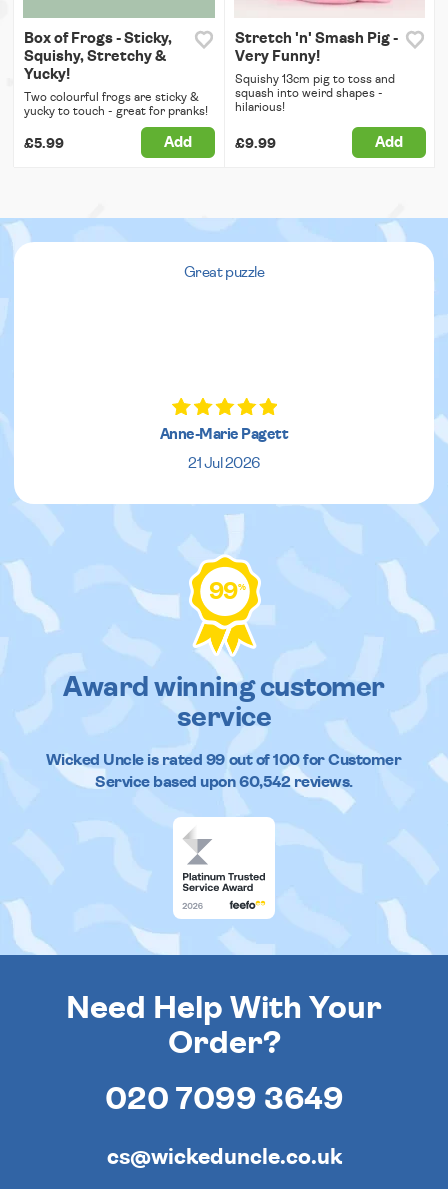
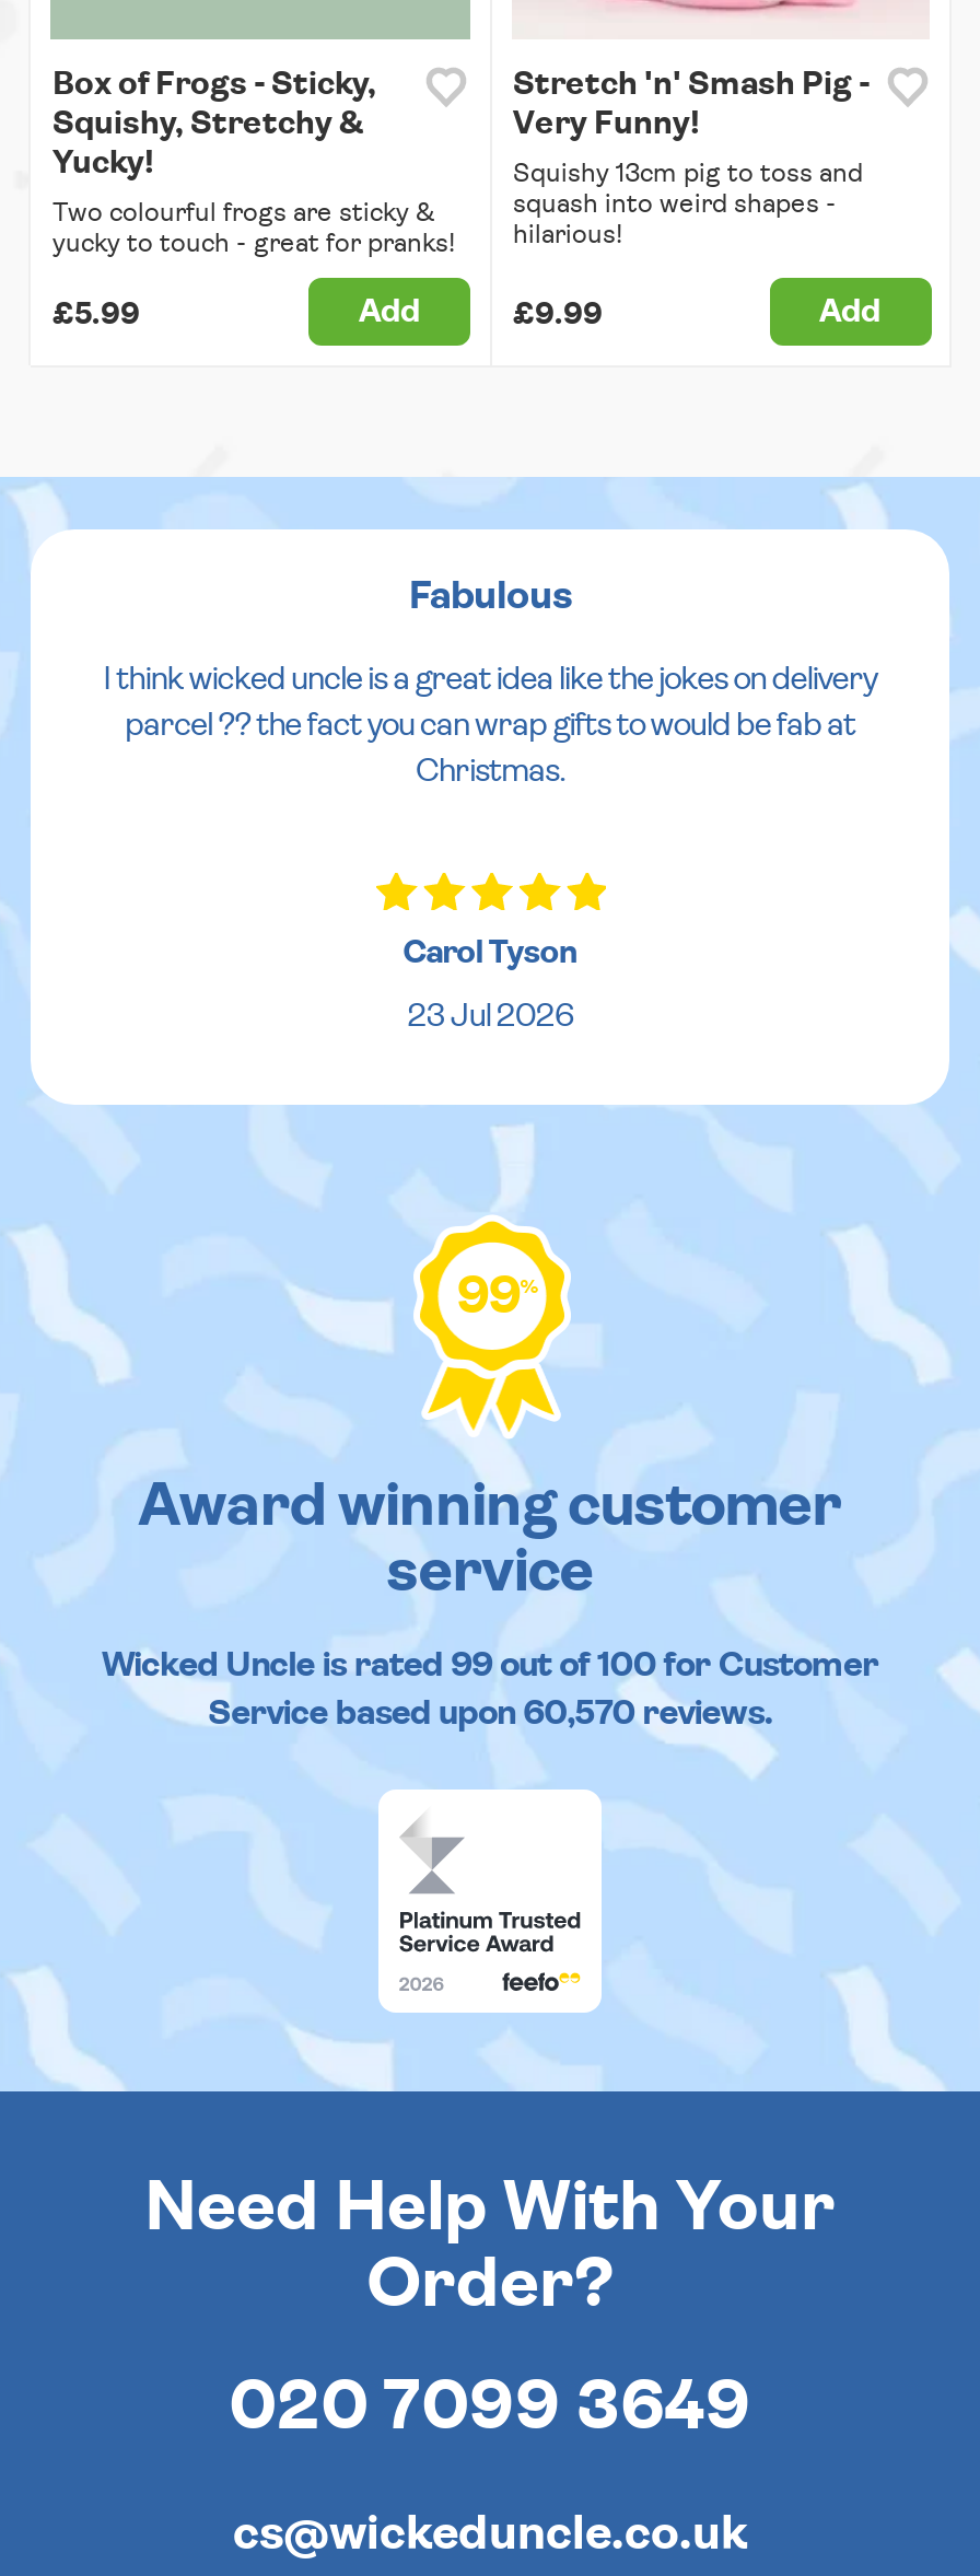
- Great puzzle
+ Fabulous
+ I think wicked uncle is a great idea like the jokes on delivery
+ parcel ?? the fact you can wrap gifts to would be fab at
+ Christmas.

- Anne-Marie Pagett
- 21 Jul 2026
+ Carol Tyson
+ 23 Jul 2026

- Service based upon 60,542 reviews.
+ Service based upon 60,570 reviews.
